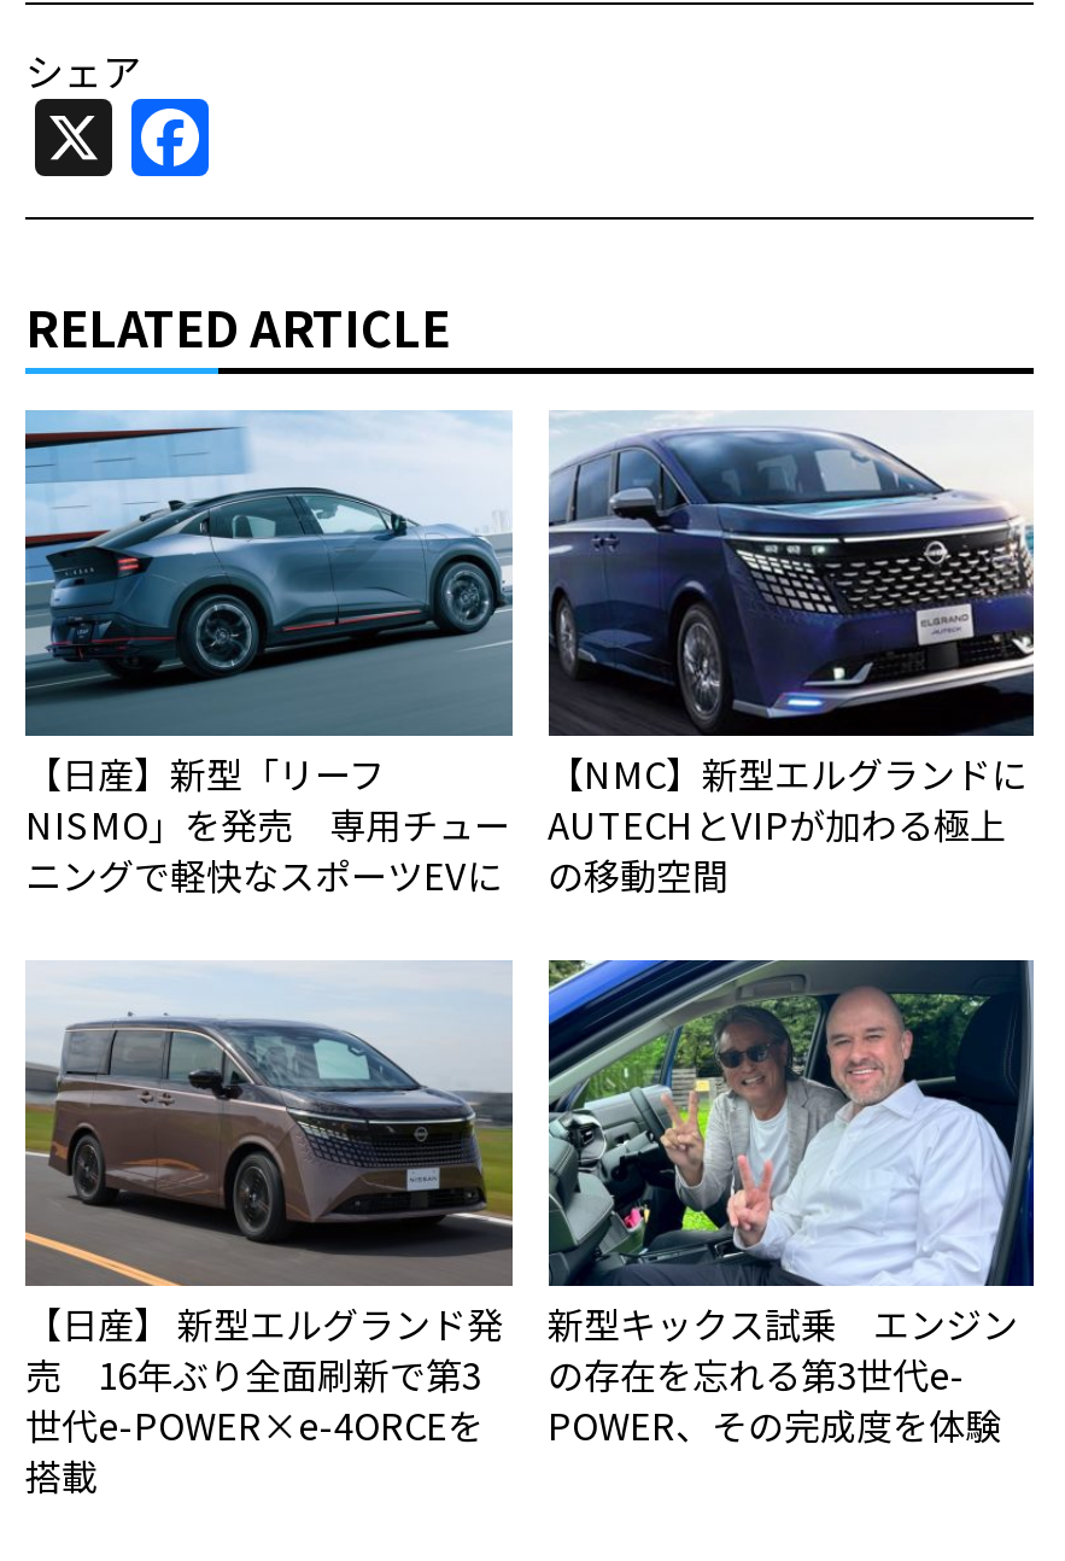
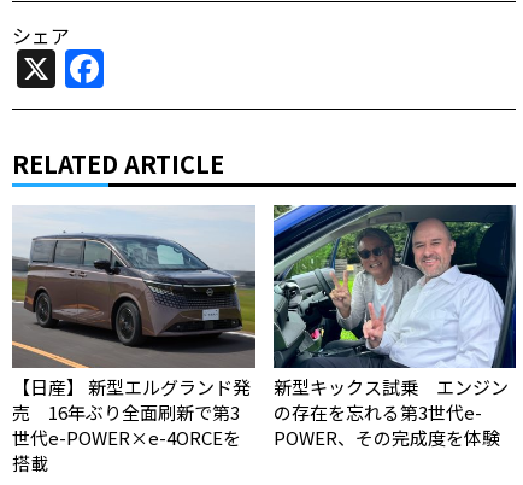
- [image]
- 【日産】新型「リーフ
- NISMO」を発売 専用チュー
- ニングで軽快なスポーツEVに

- [image]
- 【NMC】新型エルグランドに
- AUTECHとVIPが加わる極上
- の移動空間
